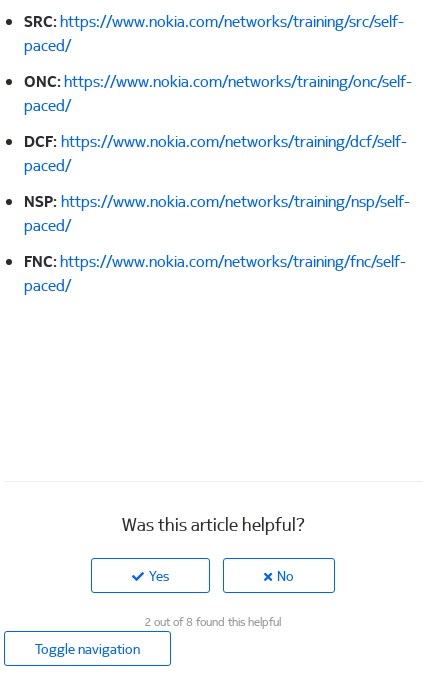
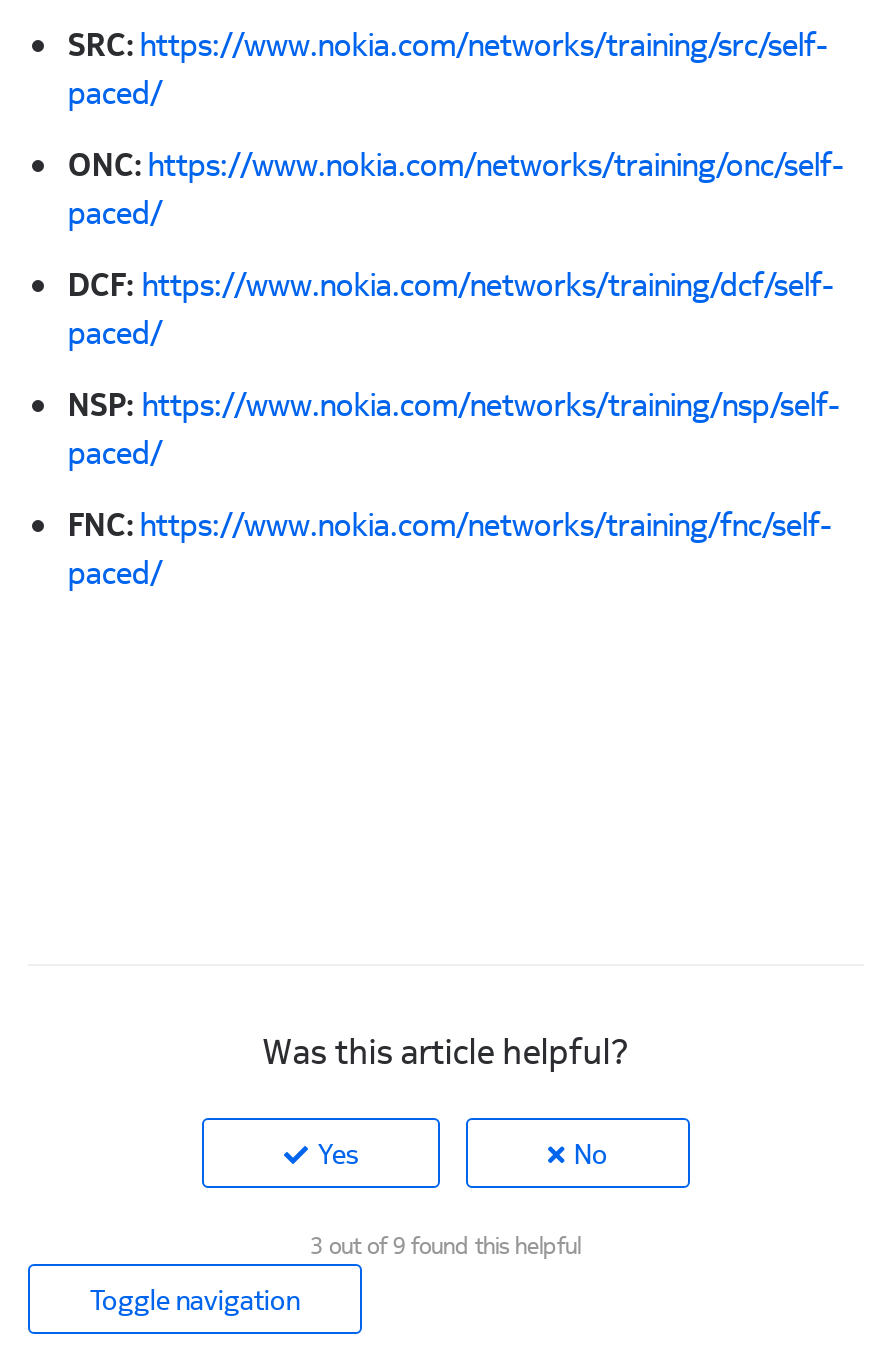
- 2 out of 8 found this helpful
+ 3 out of 9 found this helpful
